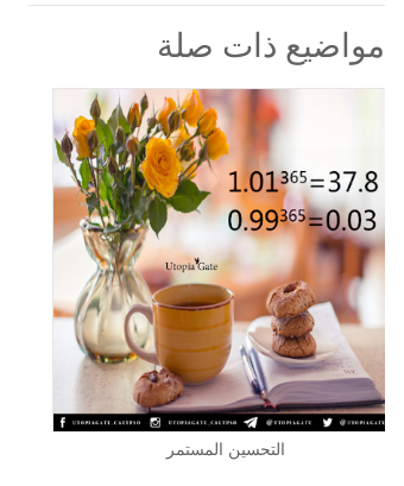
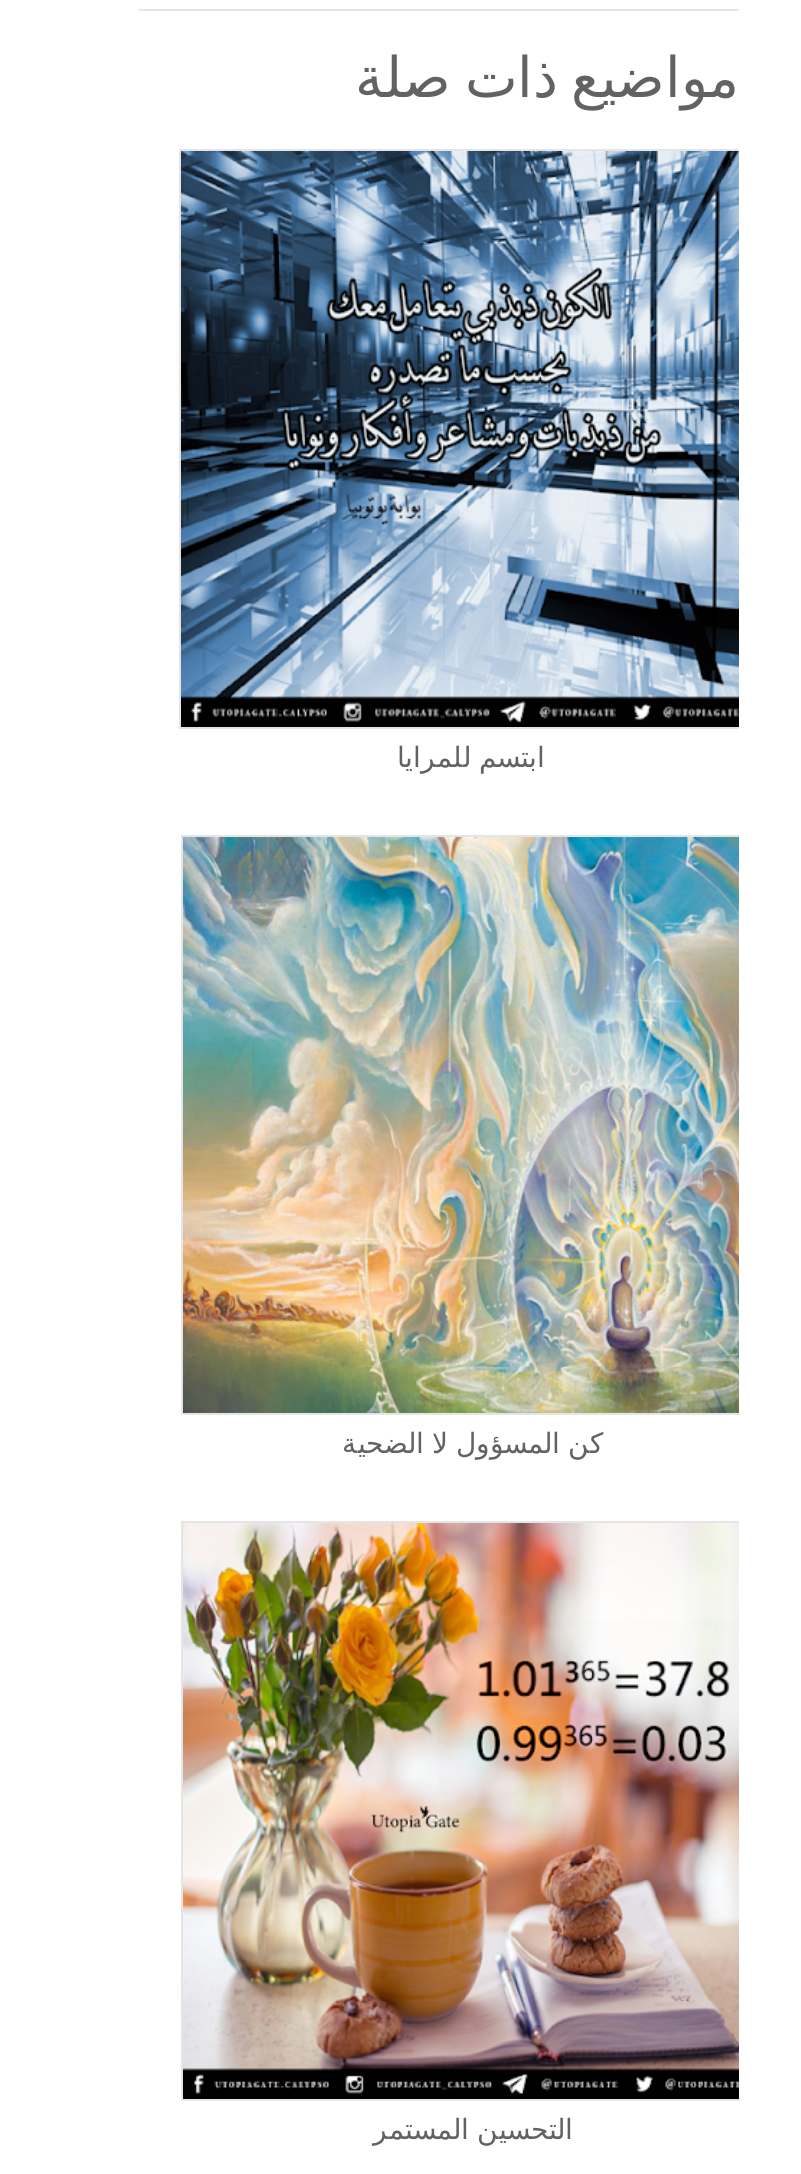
+ [image]
+ ابتسم للمرايا

+ [image]
+ كن المسؤول لا الضحية
